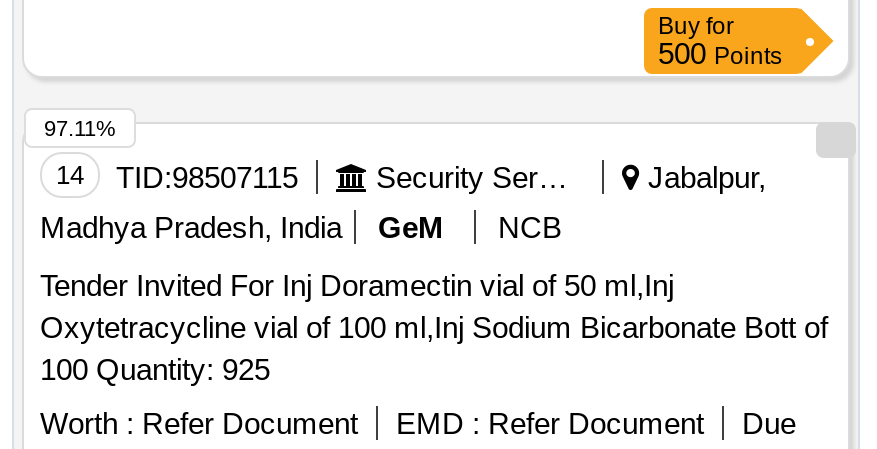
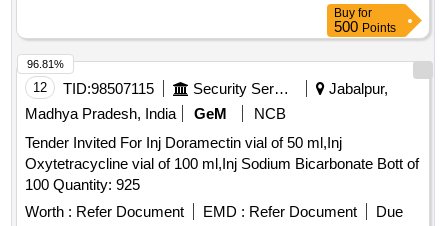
- 97.11%
+ 96.81%

- 14 TID:98507115
+ 12 TID:98507115
